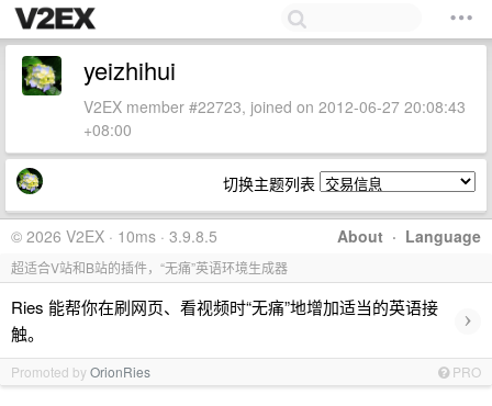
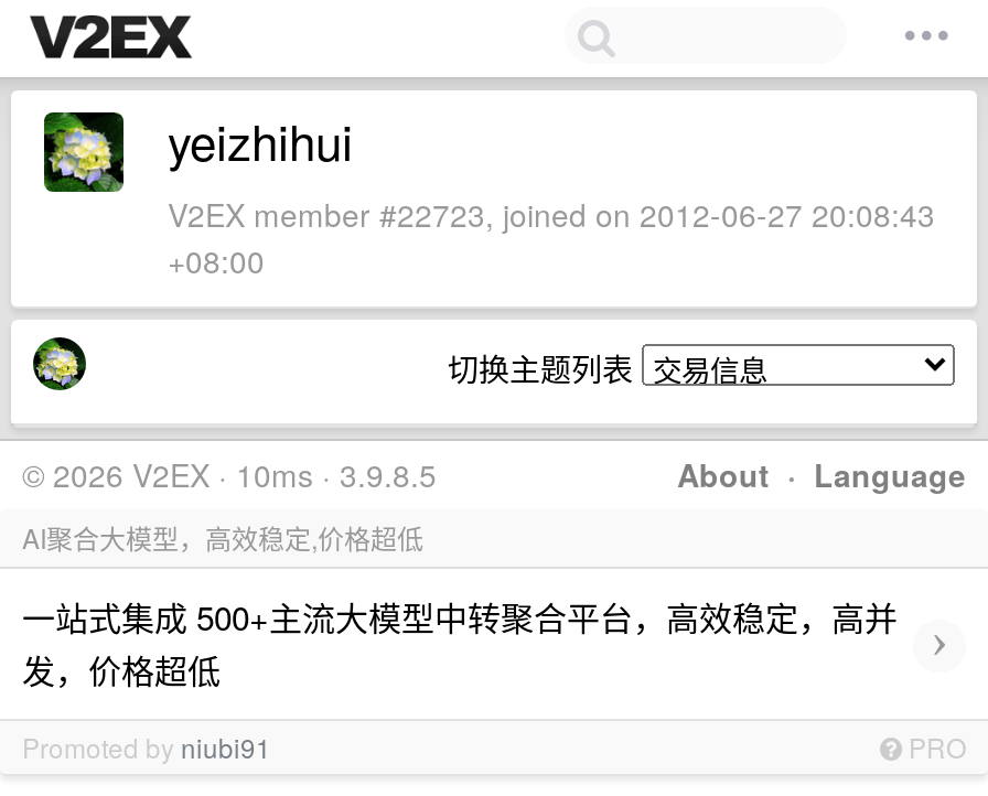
- 超适合V站和B站的插件，“无痛”英语环境生成器
+ AI聚合大模型，高效稳定,价格超低

- Ries 能帮你在刷网页、看视频时“无痛”地增加适当的英语接
- 触。
+ 一站式集成 500+主流大模型中转聚合平台，高效稳定，高并
+ 发，价格超低

- Promoted by OrionRies
+ Promoted by niubi91
